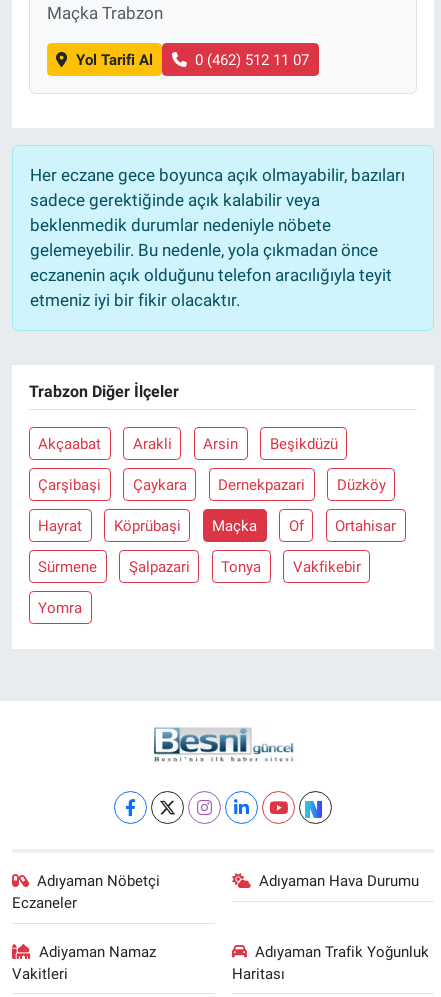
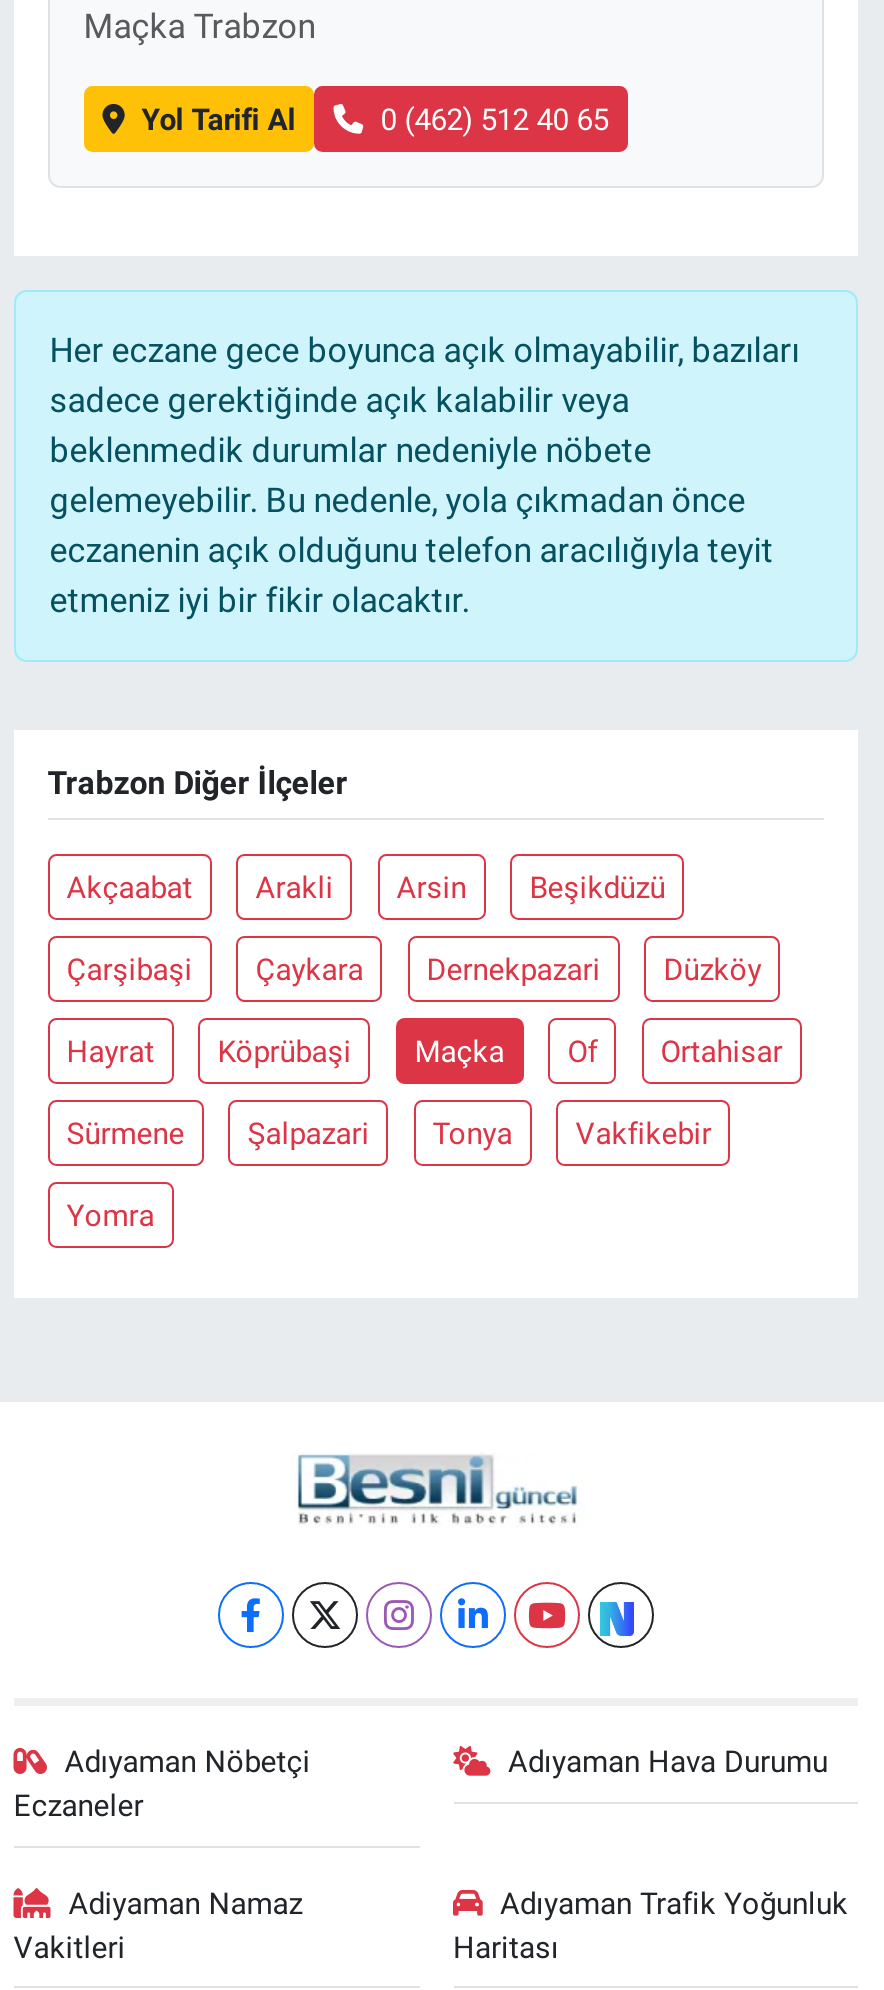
- 0 (462) 512 11 07
+ 0 (462) 512 40 65
